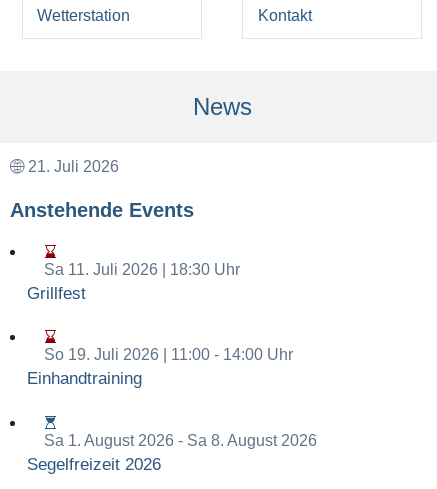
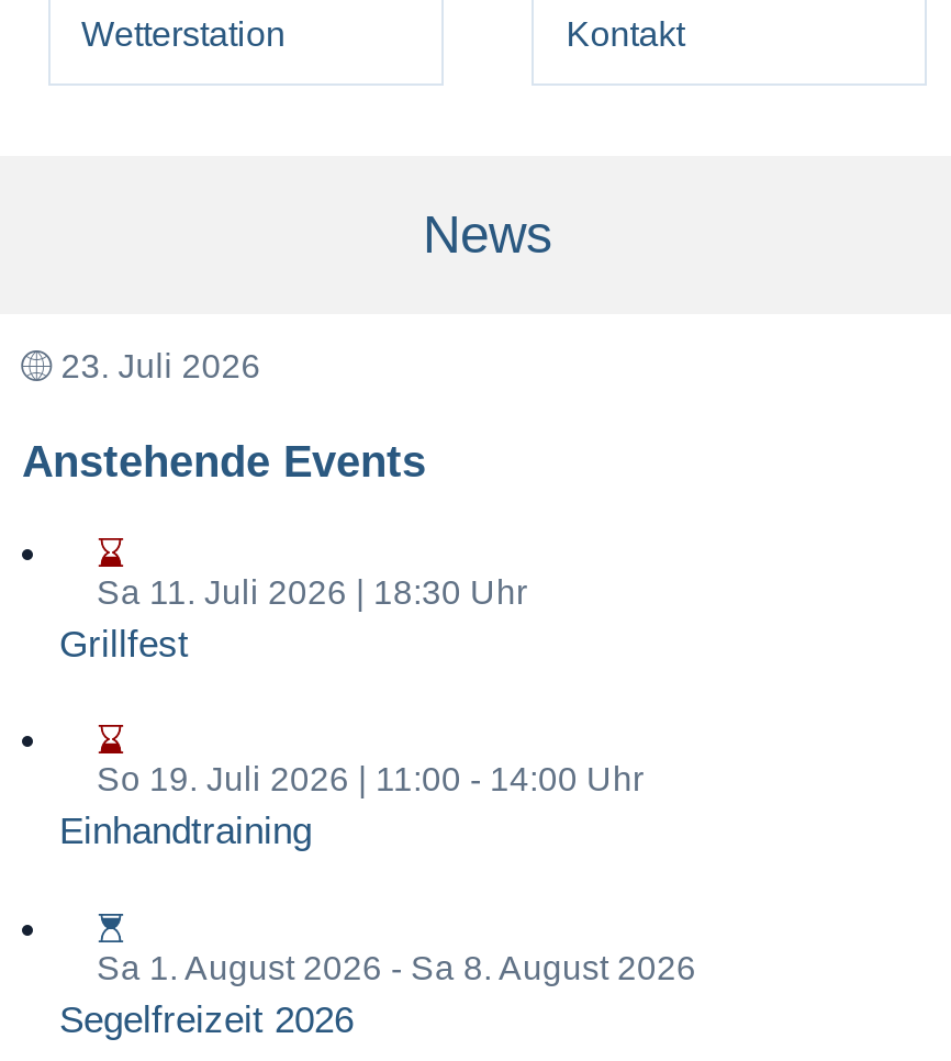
- 21. Juli 2026
+ 23. Juli 2026
